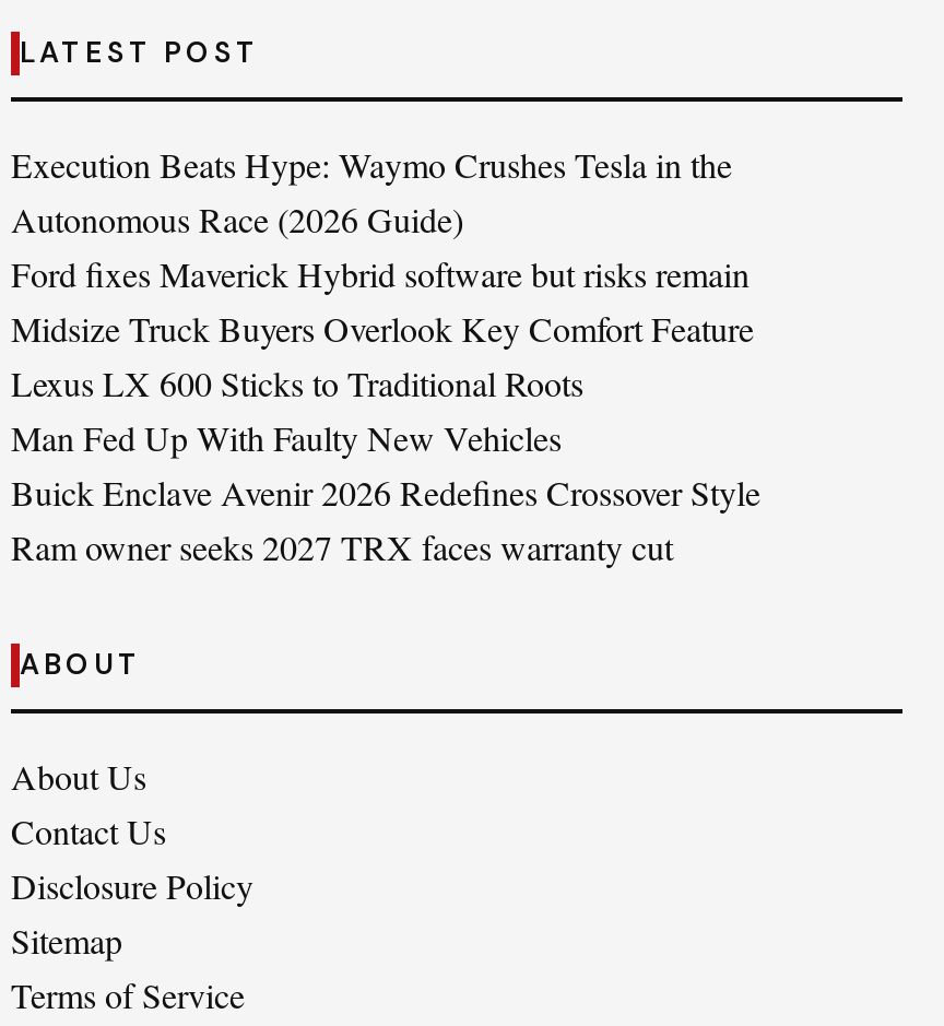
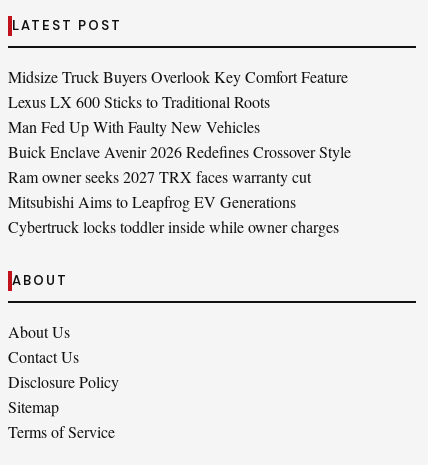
- Execution Beats Hype: Waymo Crushes Tesla in the
- Autonomous Race (2026 Guide)
- Ford fixes Maverick Hybrid software but risks remain

moved up: Midsize Truck Buyers Overlook Key Comfort Feature | Lexus LX 600 Sticks to Traditional Roots | Man Fed Up With Faulty New Vehicles | Buick Enclave Avenir 2026 Redefines Crossover Style | Ram owner seeks 2027 TRX faces warranty cut

+ Mitsubishi Aims to Leapfrog EV Generations
+ Cybertruck locks toddler inside while owner charges
